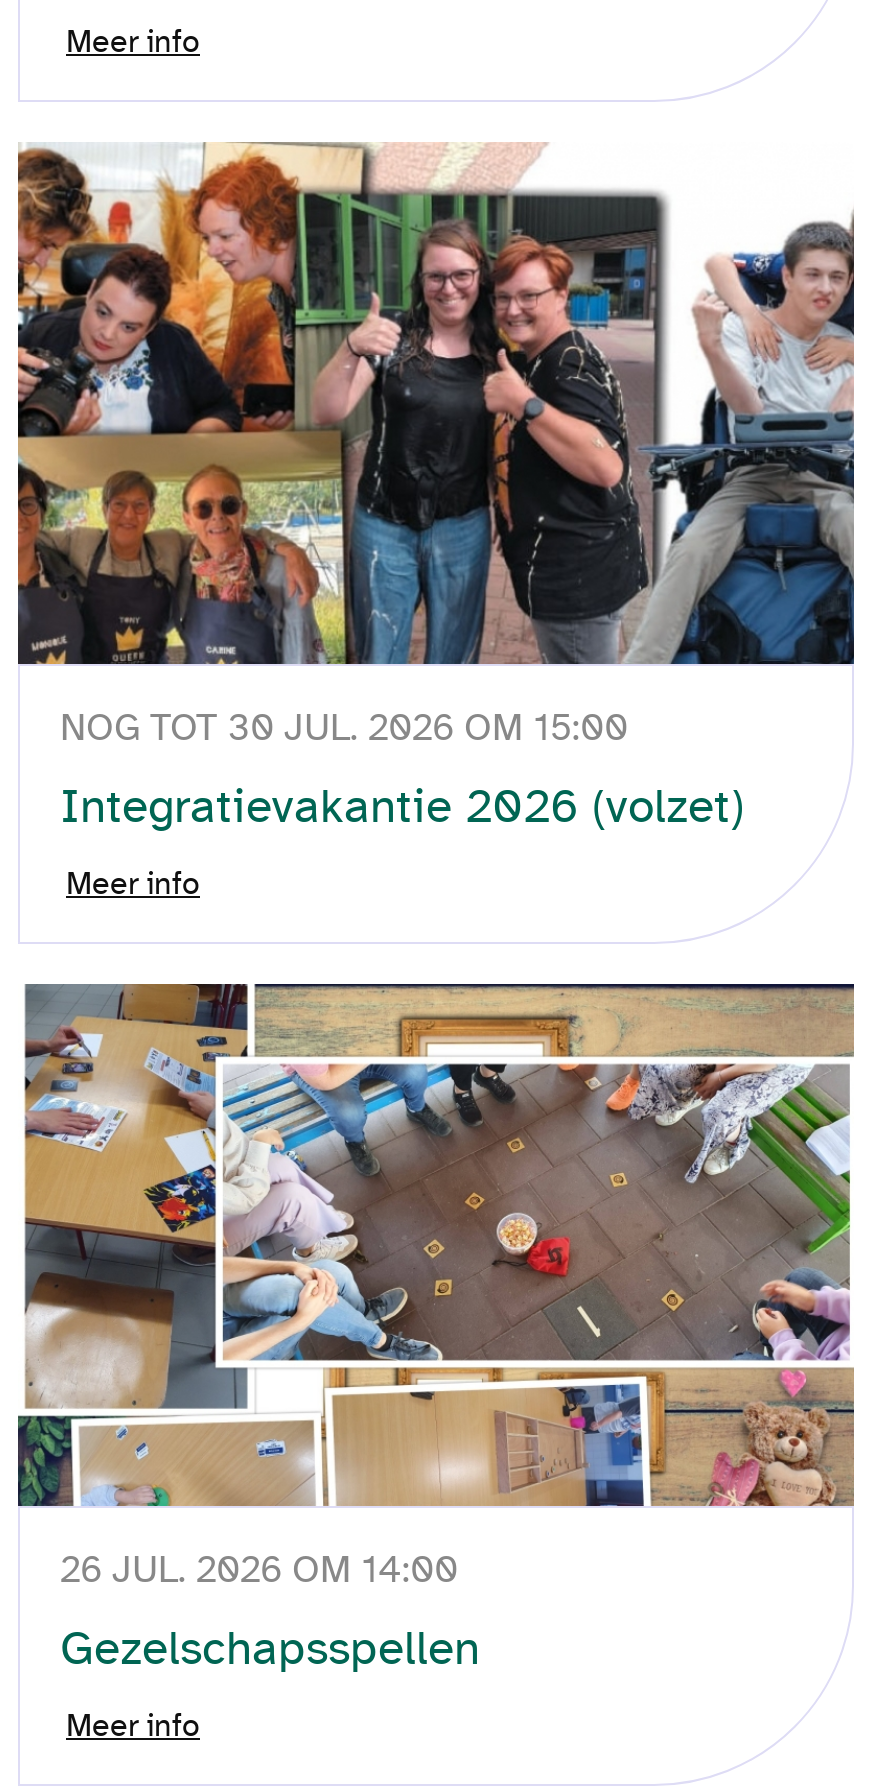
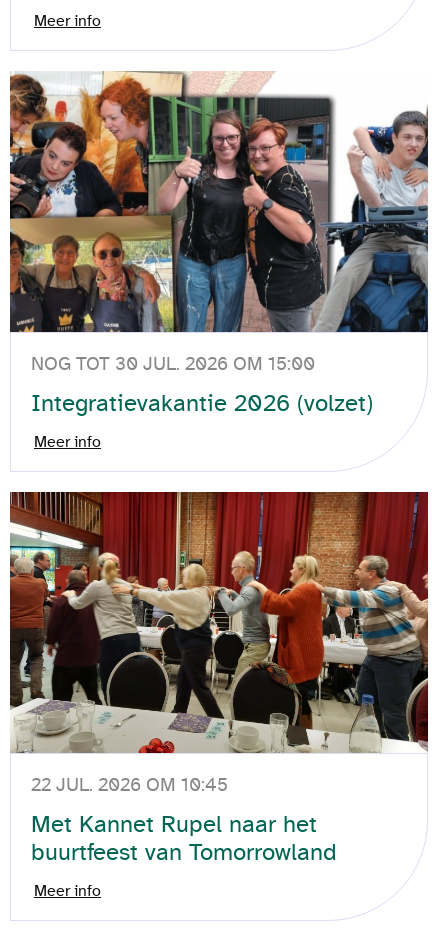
- [image]
- 26 JUL. 2026 OM 14:00
+ [image]
+ 22 JUL. 2026 OM 10:45

- Gezelschapsspellen
+ Met Kannet Rupel naar het
+ buurtfeest van Tomorrowland
